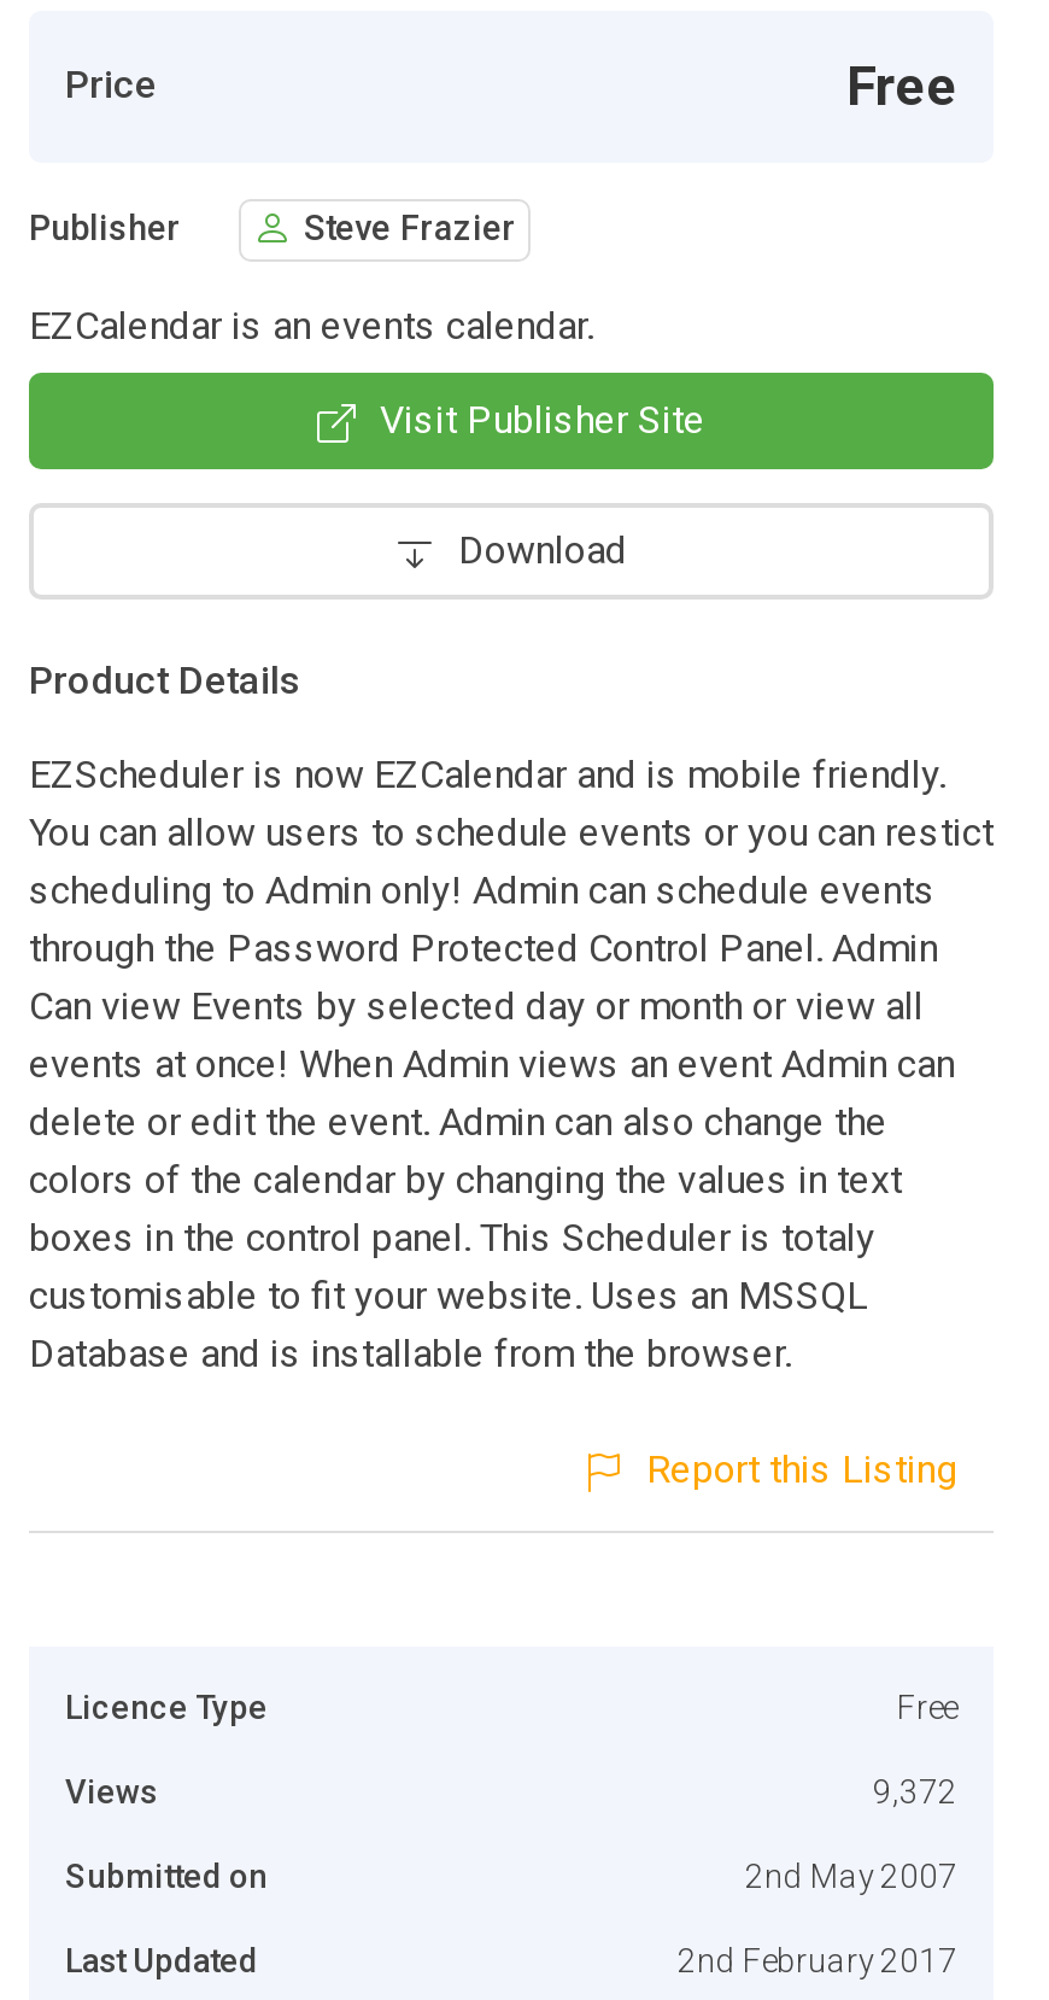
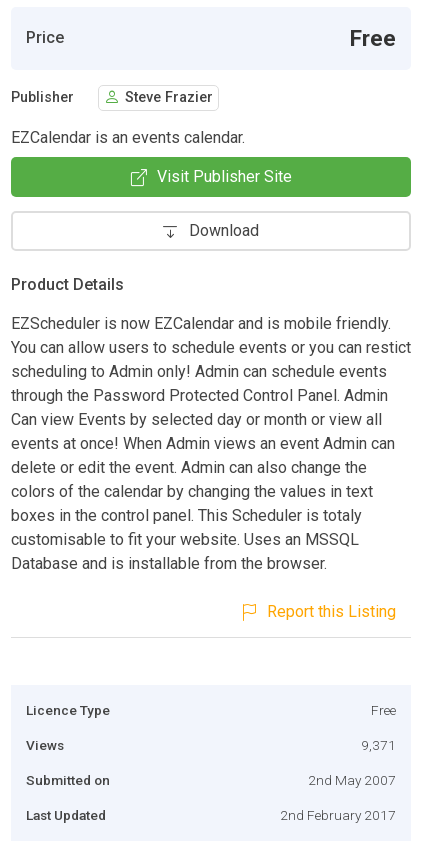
- 9,372
+ 9,371
